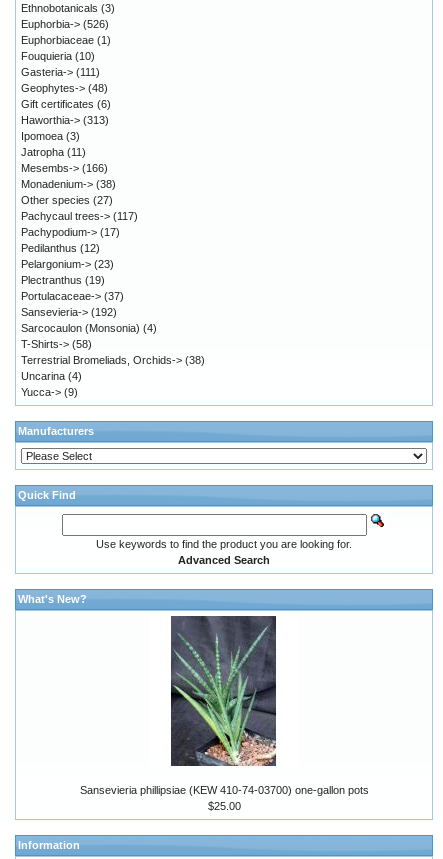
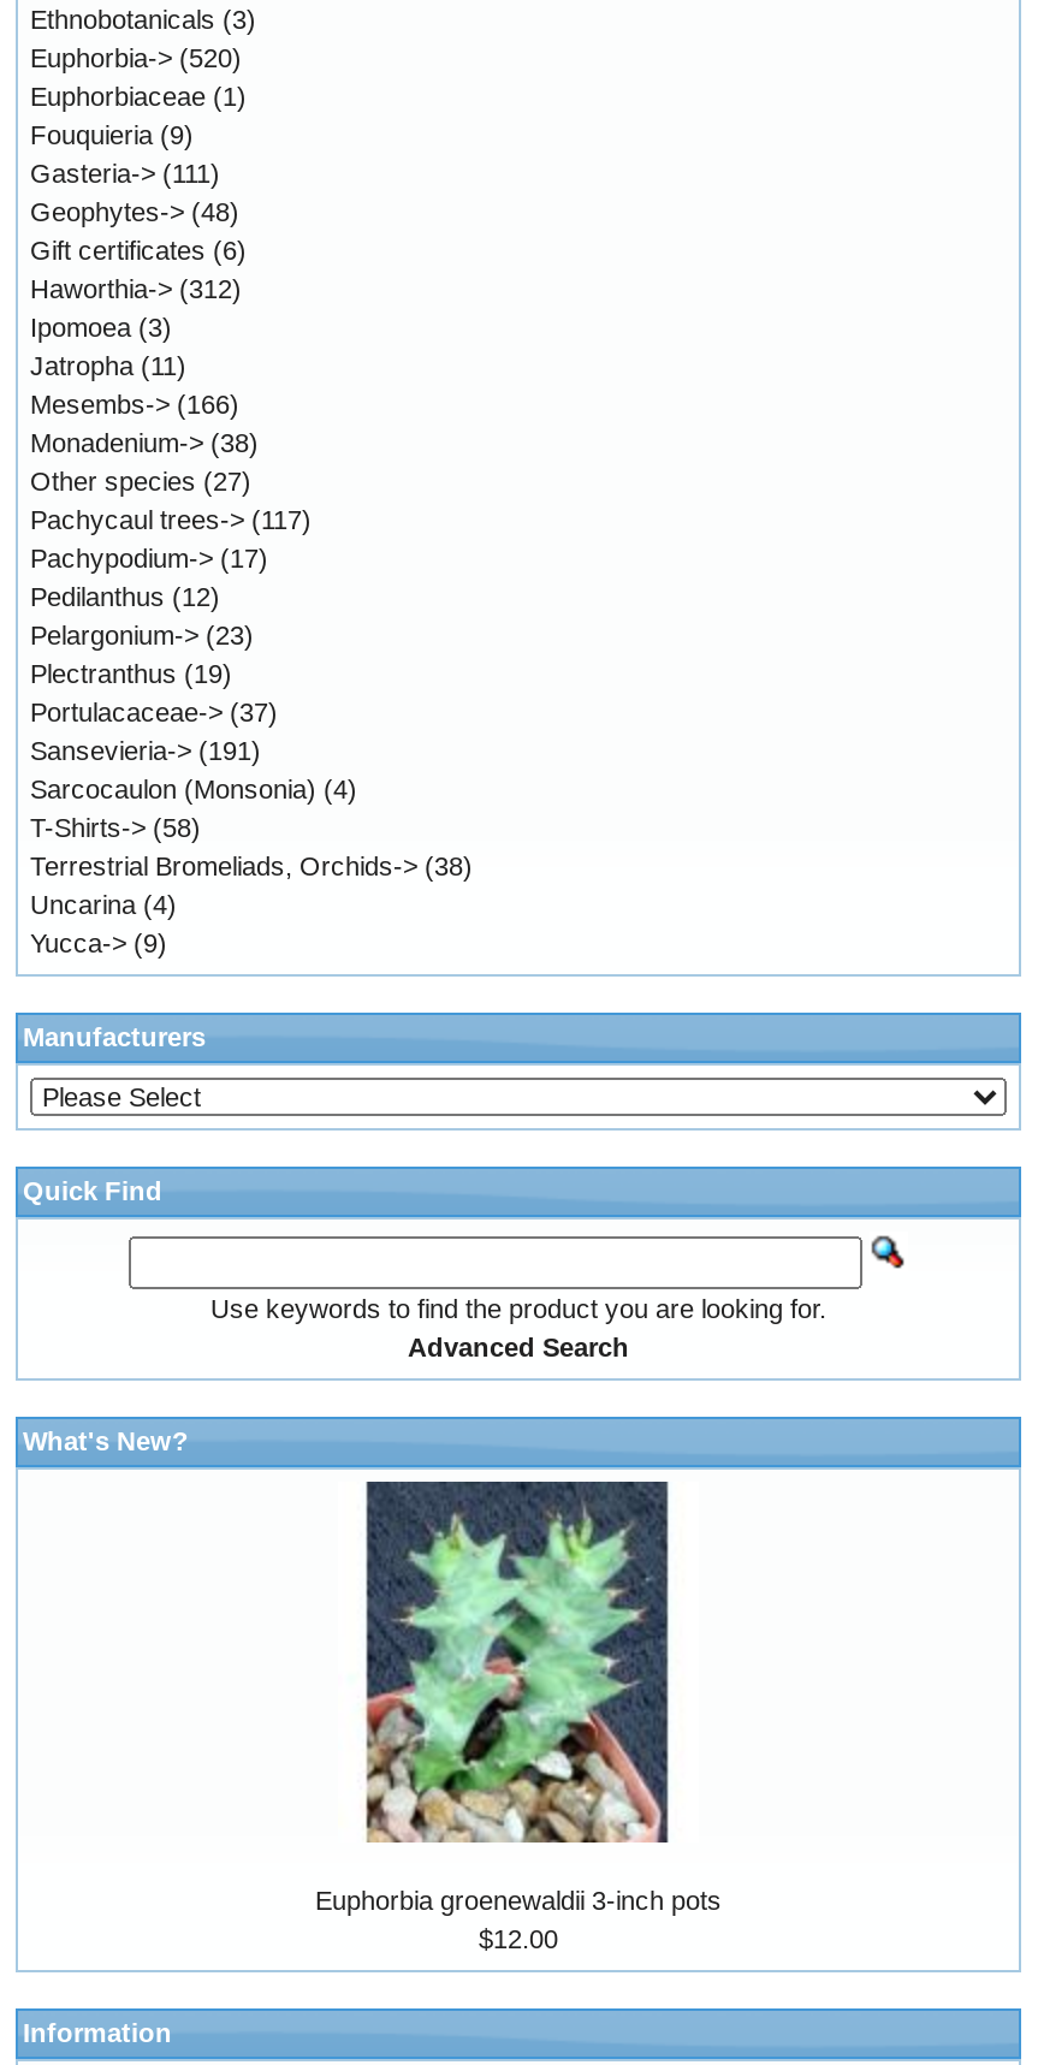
- Euphorbia-> (526)
+ Euphorbia-> (520)

- Fouquieria (10)
+ Fouquieria (9)

- Haworthia-> (313)
+ Haworthia-> (312)

- Sansevieria-> (192)
+ Sansevieria-> (191)

- [image]
- Sansevieria phillipsiae (KEW 410-74-03700) one-gallon pots
- $25.00
+ [image]
+ Euphorbia groenewaldii 3-inch pots
+ $12.00
